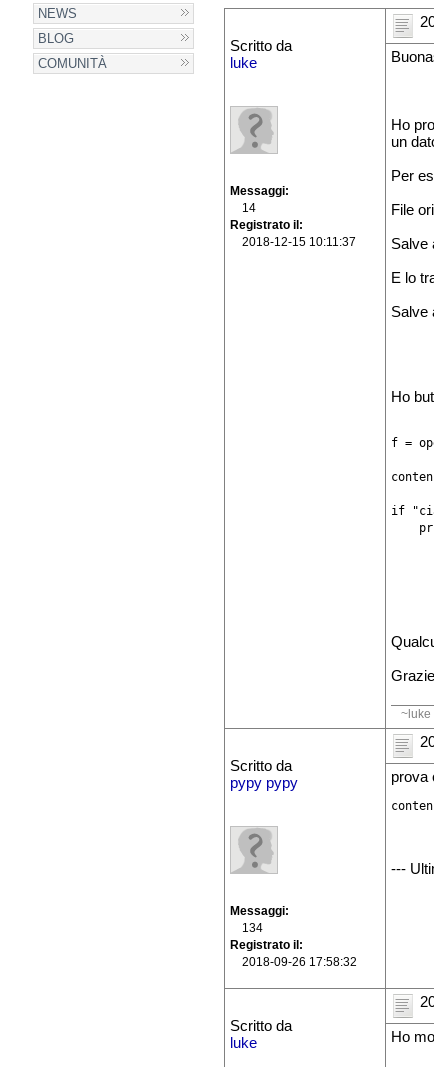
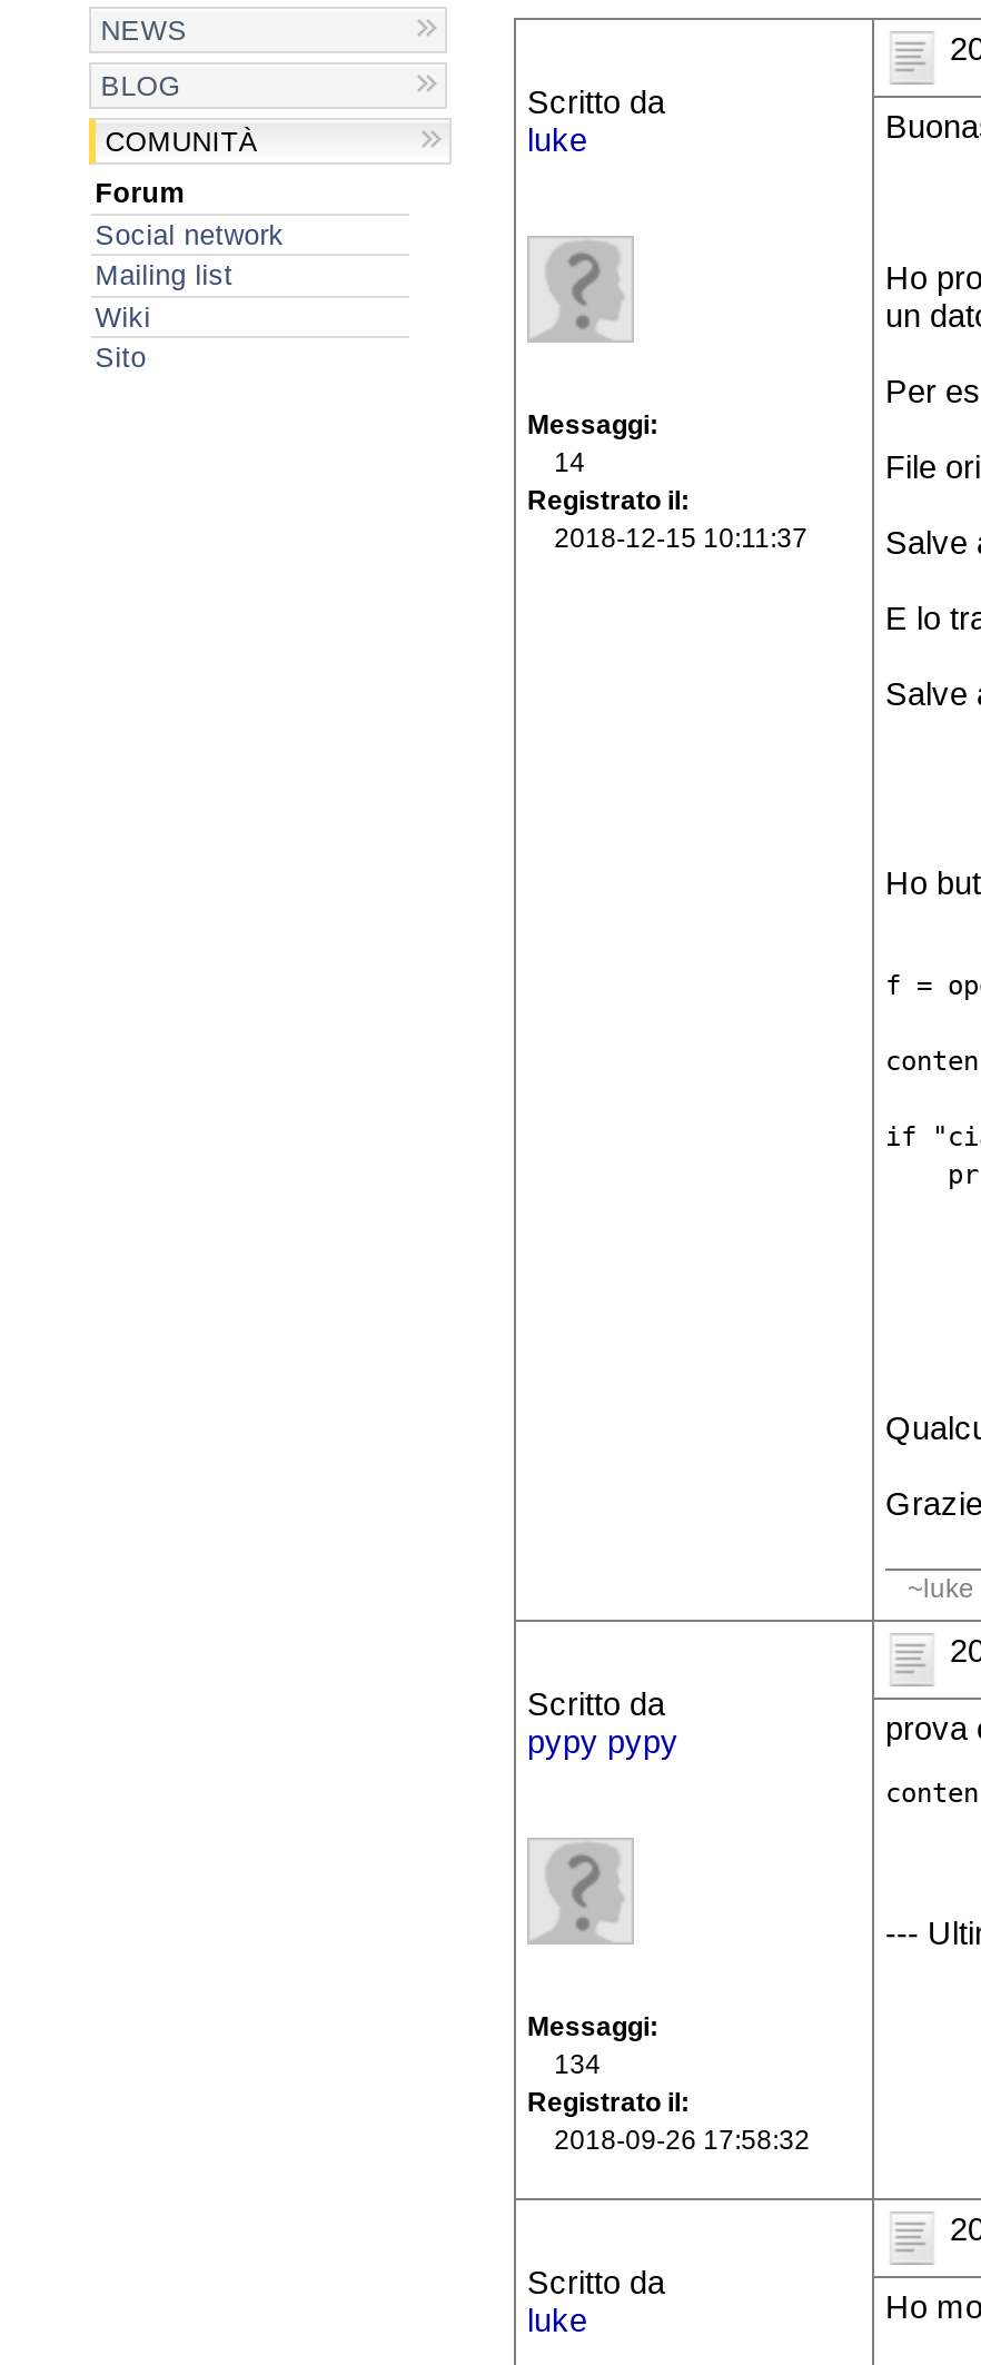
+ Forum
+ Social network
+ Mailing list
+ Wiki
+ Sito
